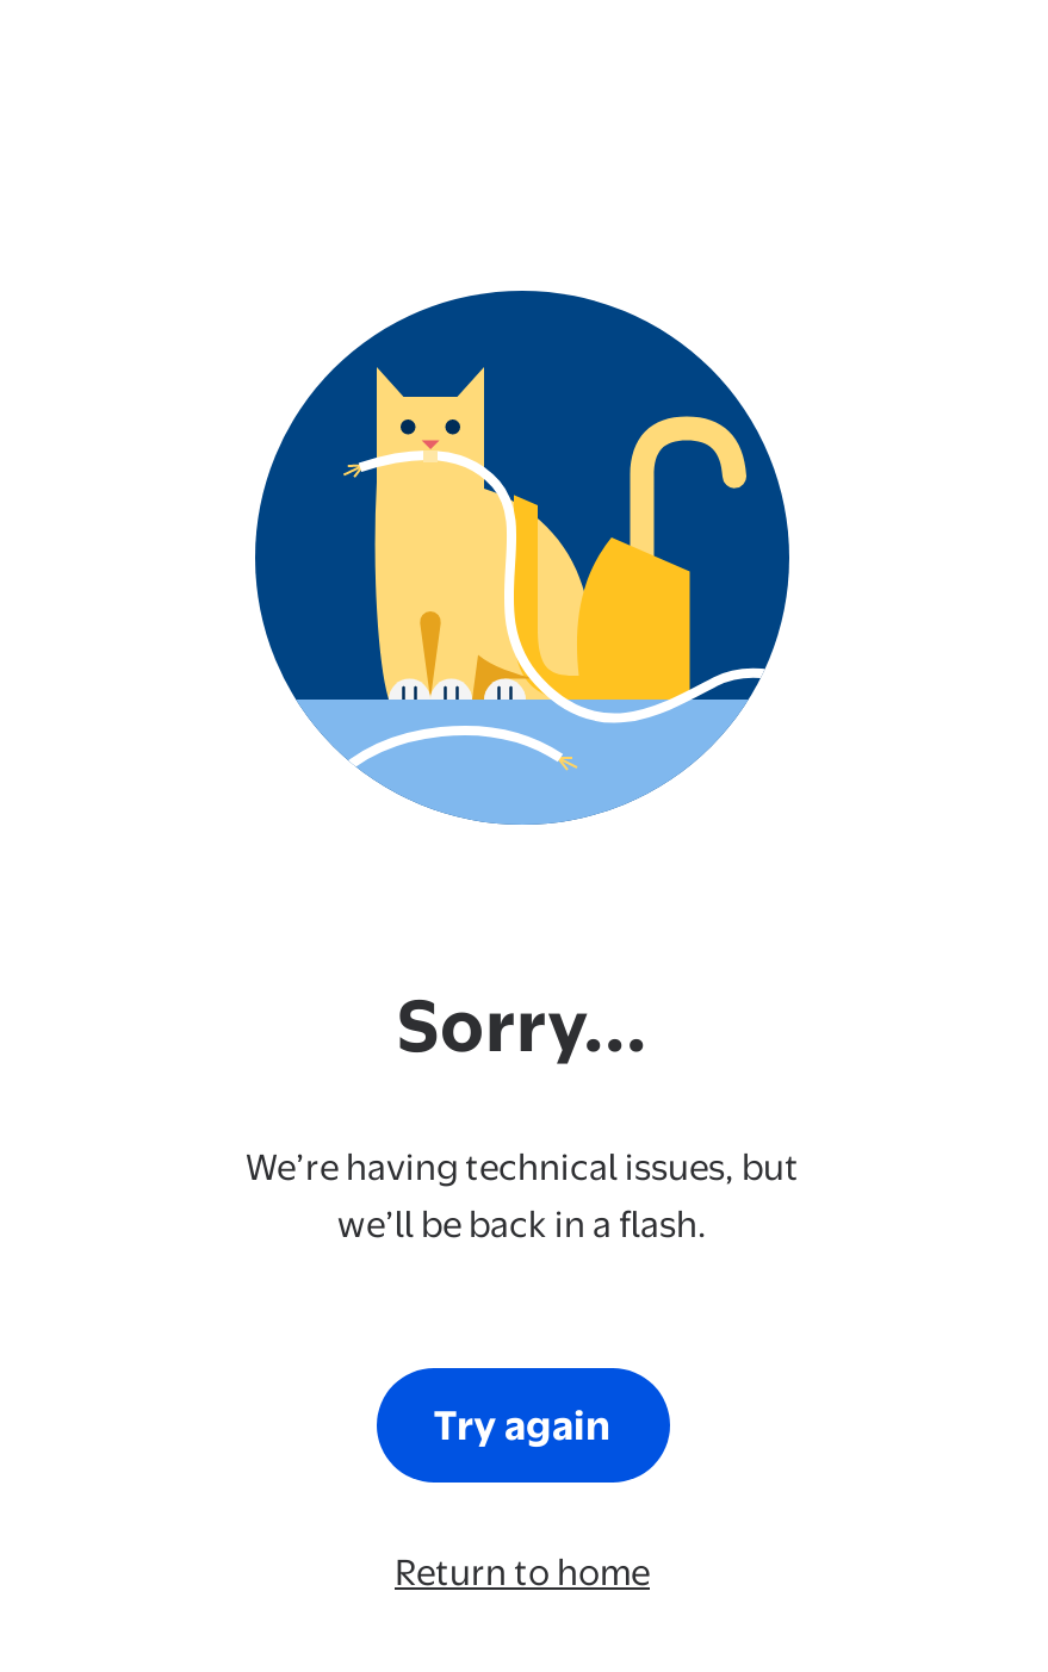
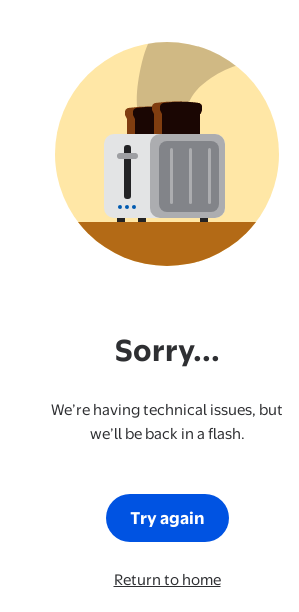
- [image]
+ [image]
